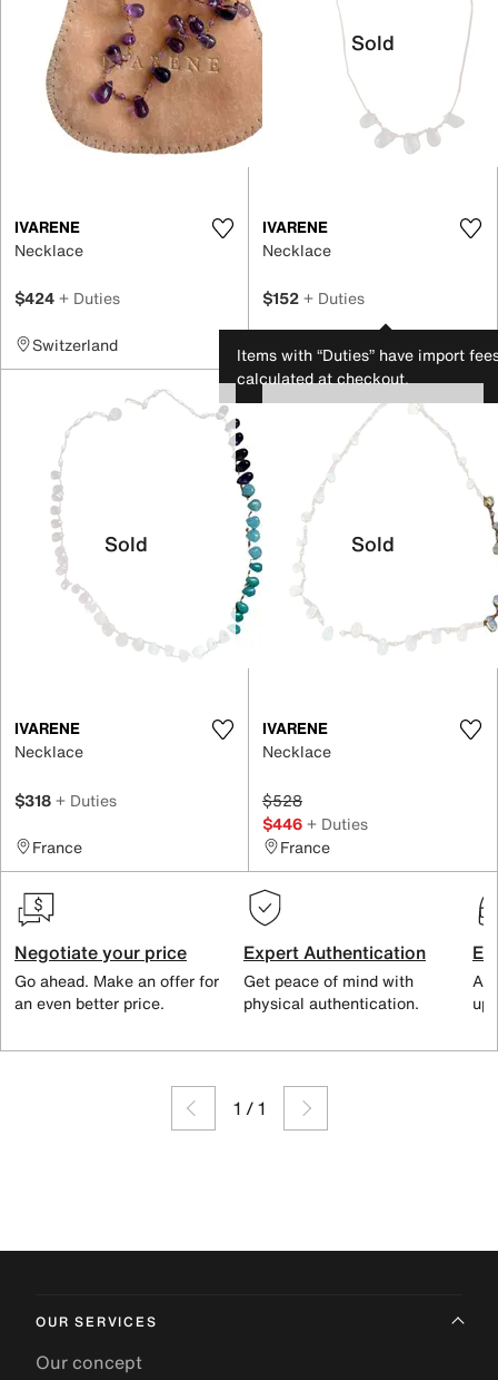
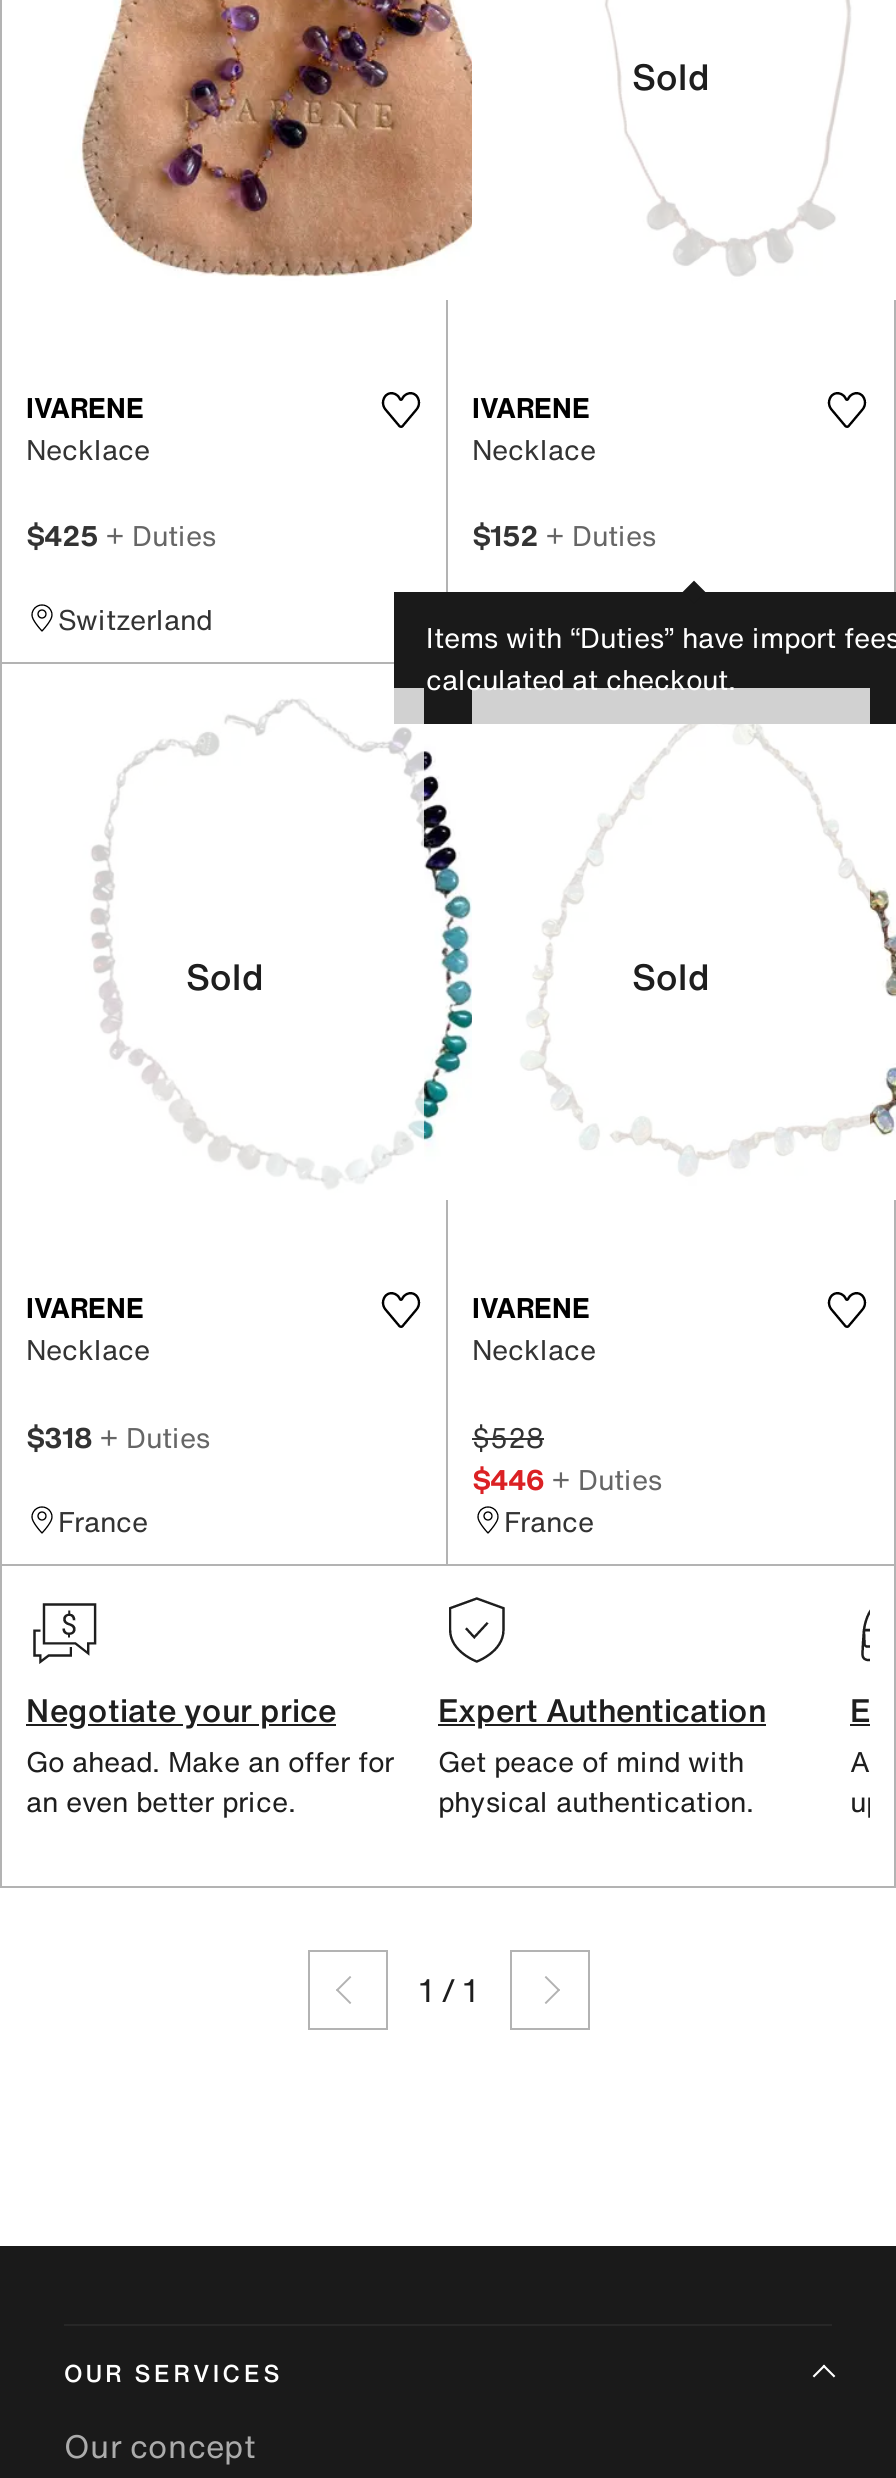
- $424 + Duties
+ $425 + Duties
